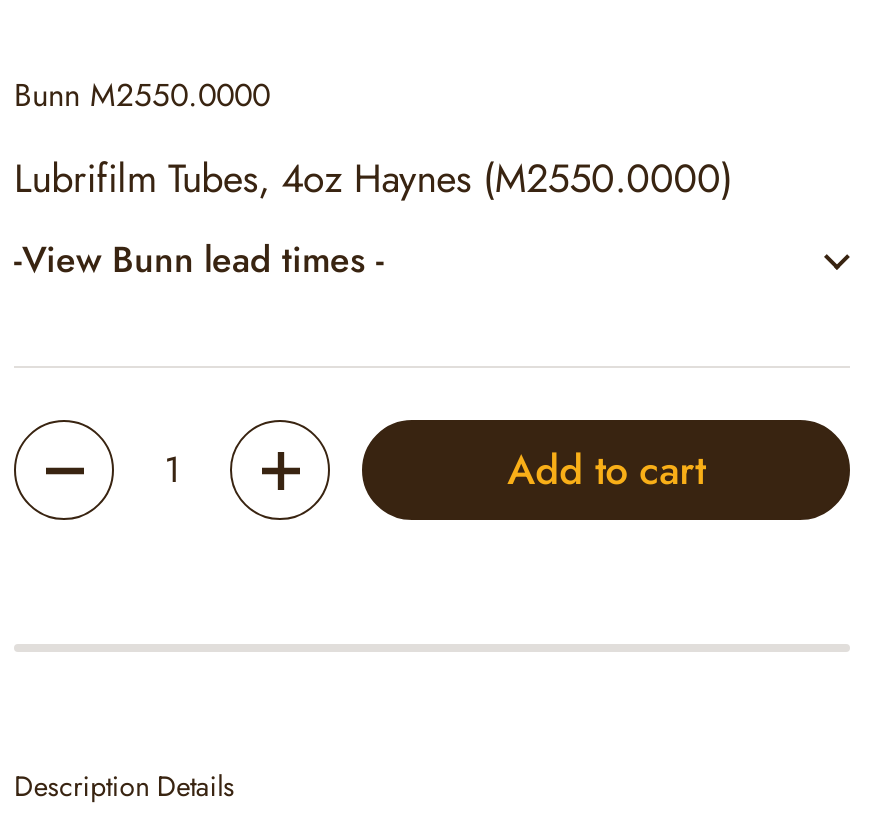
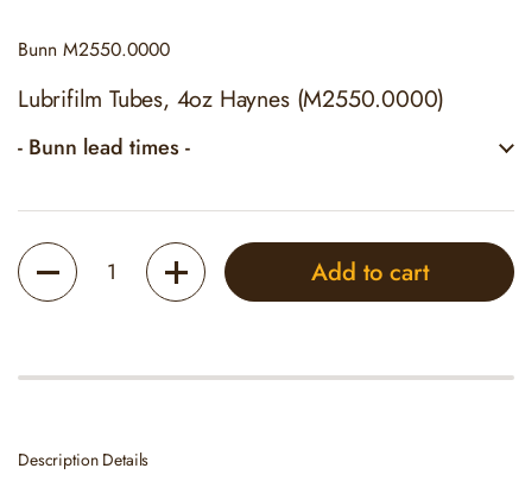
- -View Bunn lead times -
+ - Bunn lead times -
